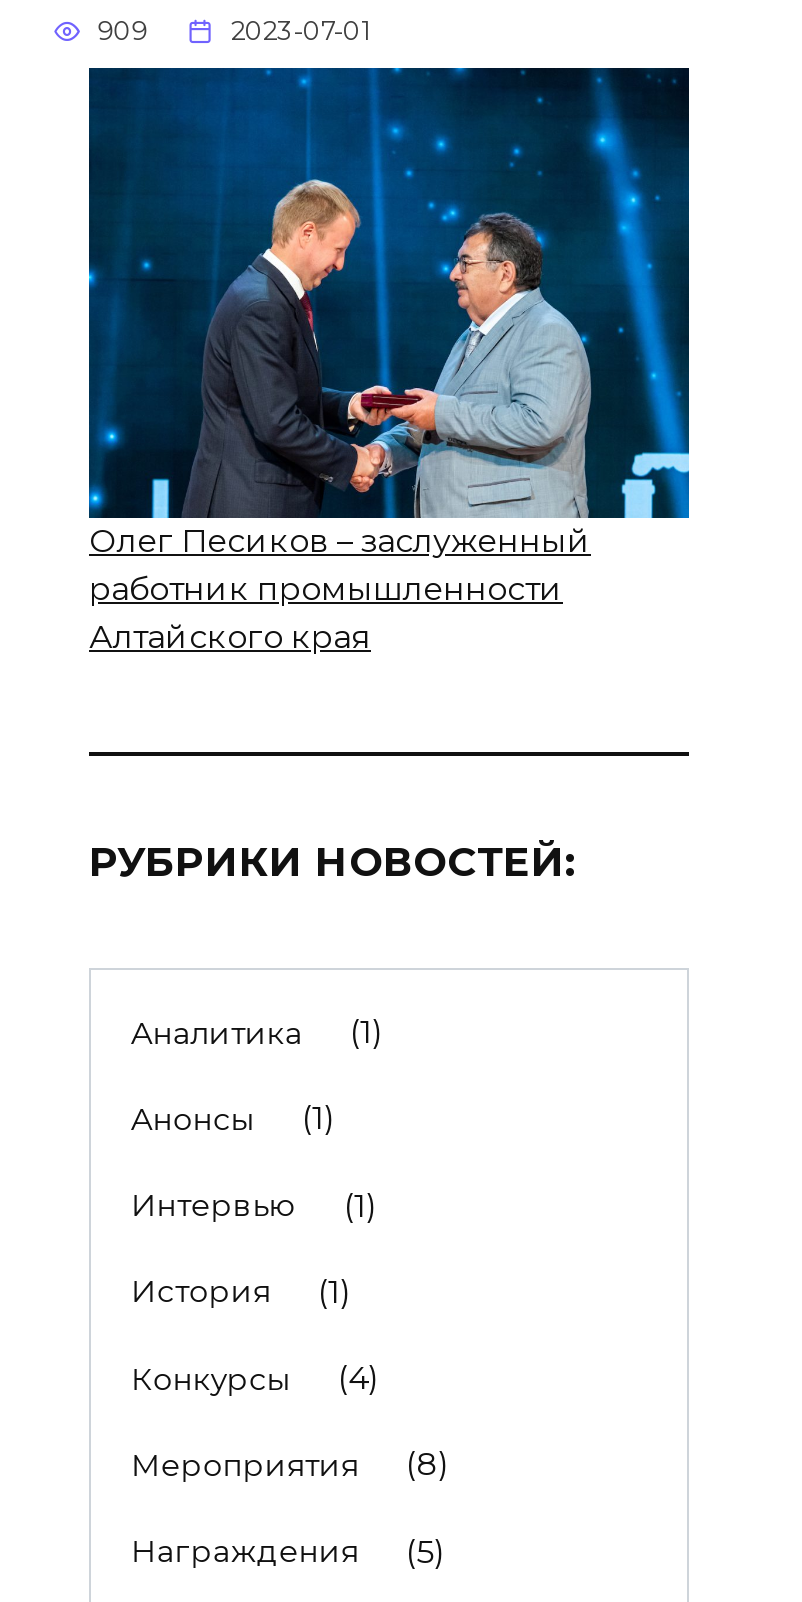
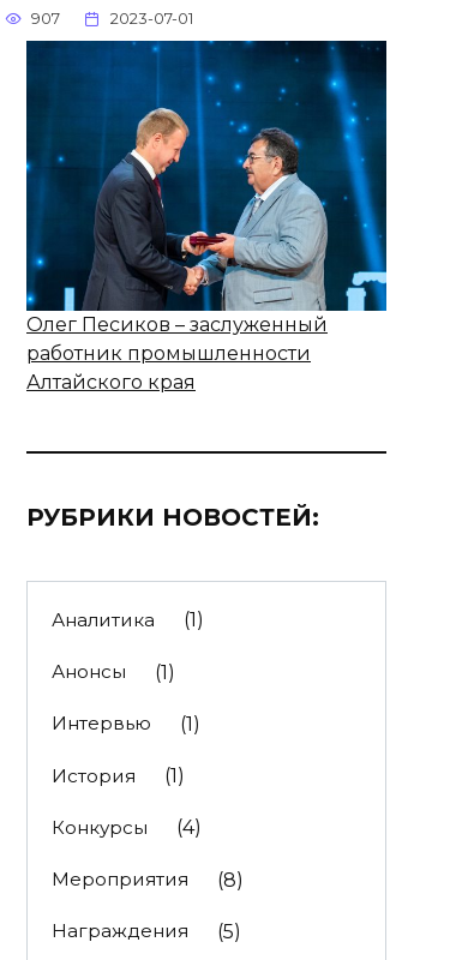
- 909
+ 907
